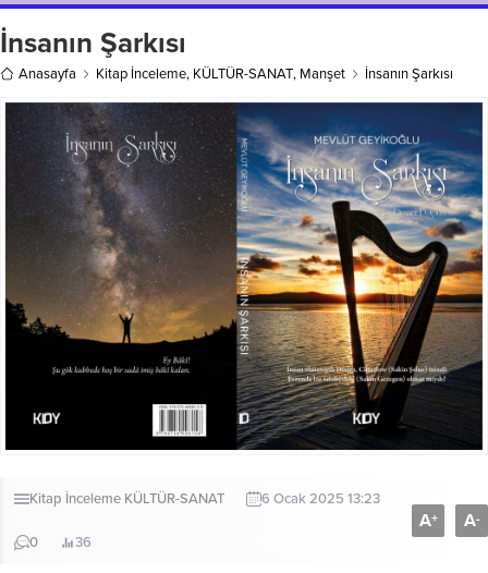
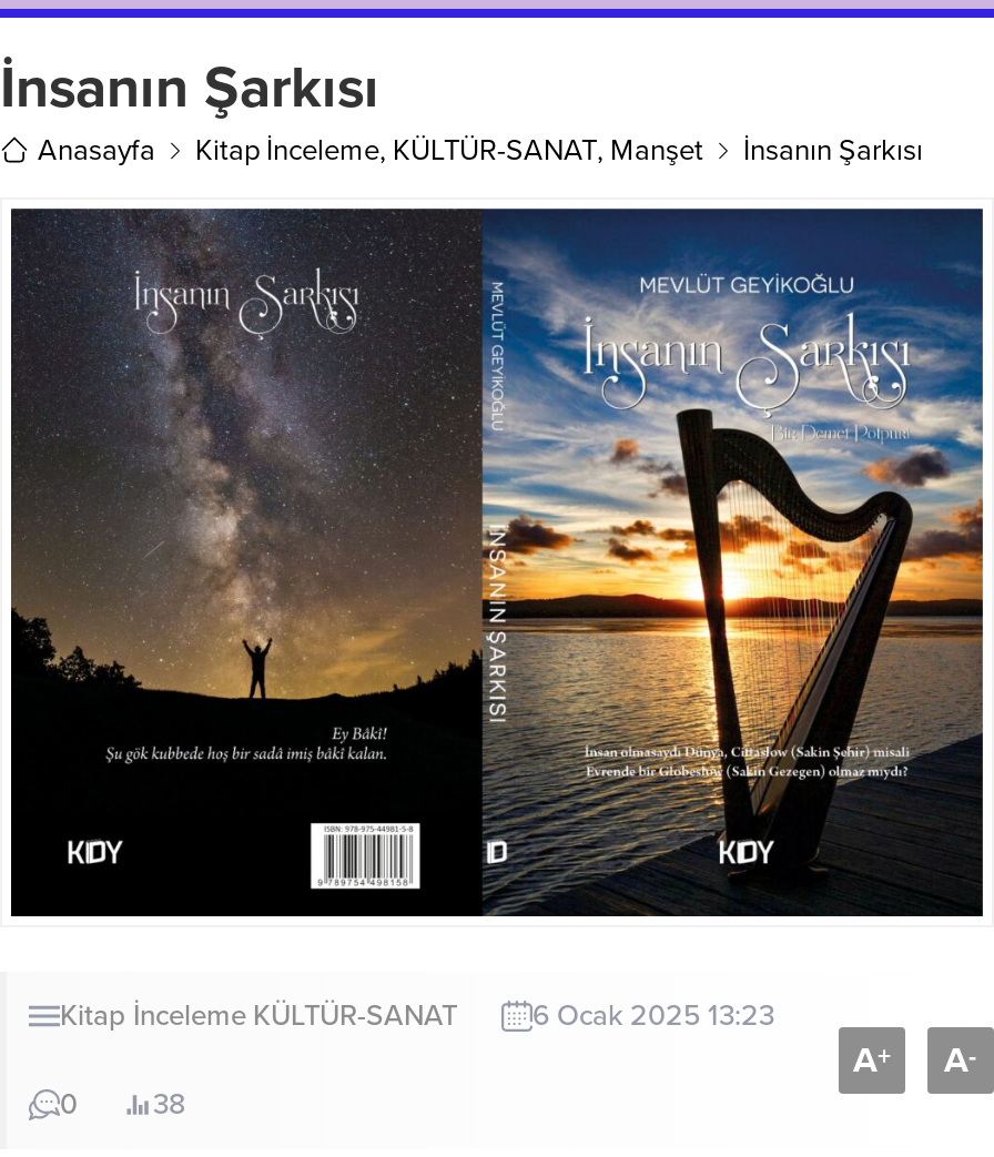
- 36
+ 38
